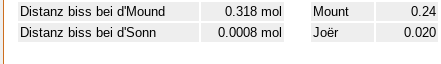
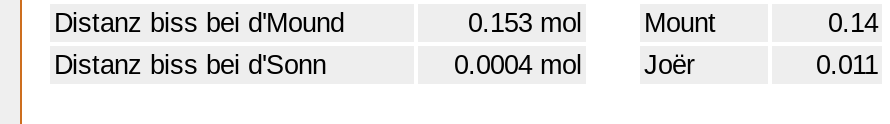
- 0.318 mol
+ 0.153 mol

- 0.24
+ 0.14

- 0.0008 mol
+ 0.0004 mol

- 0.020
+ 0.011
